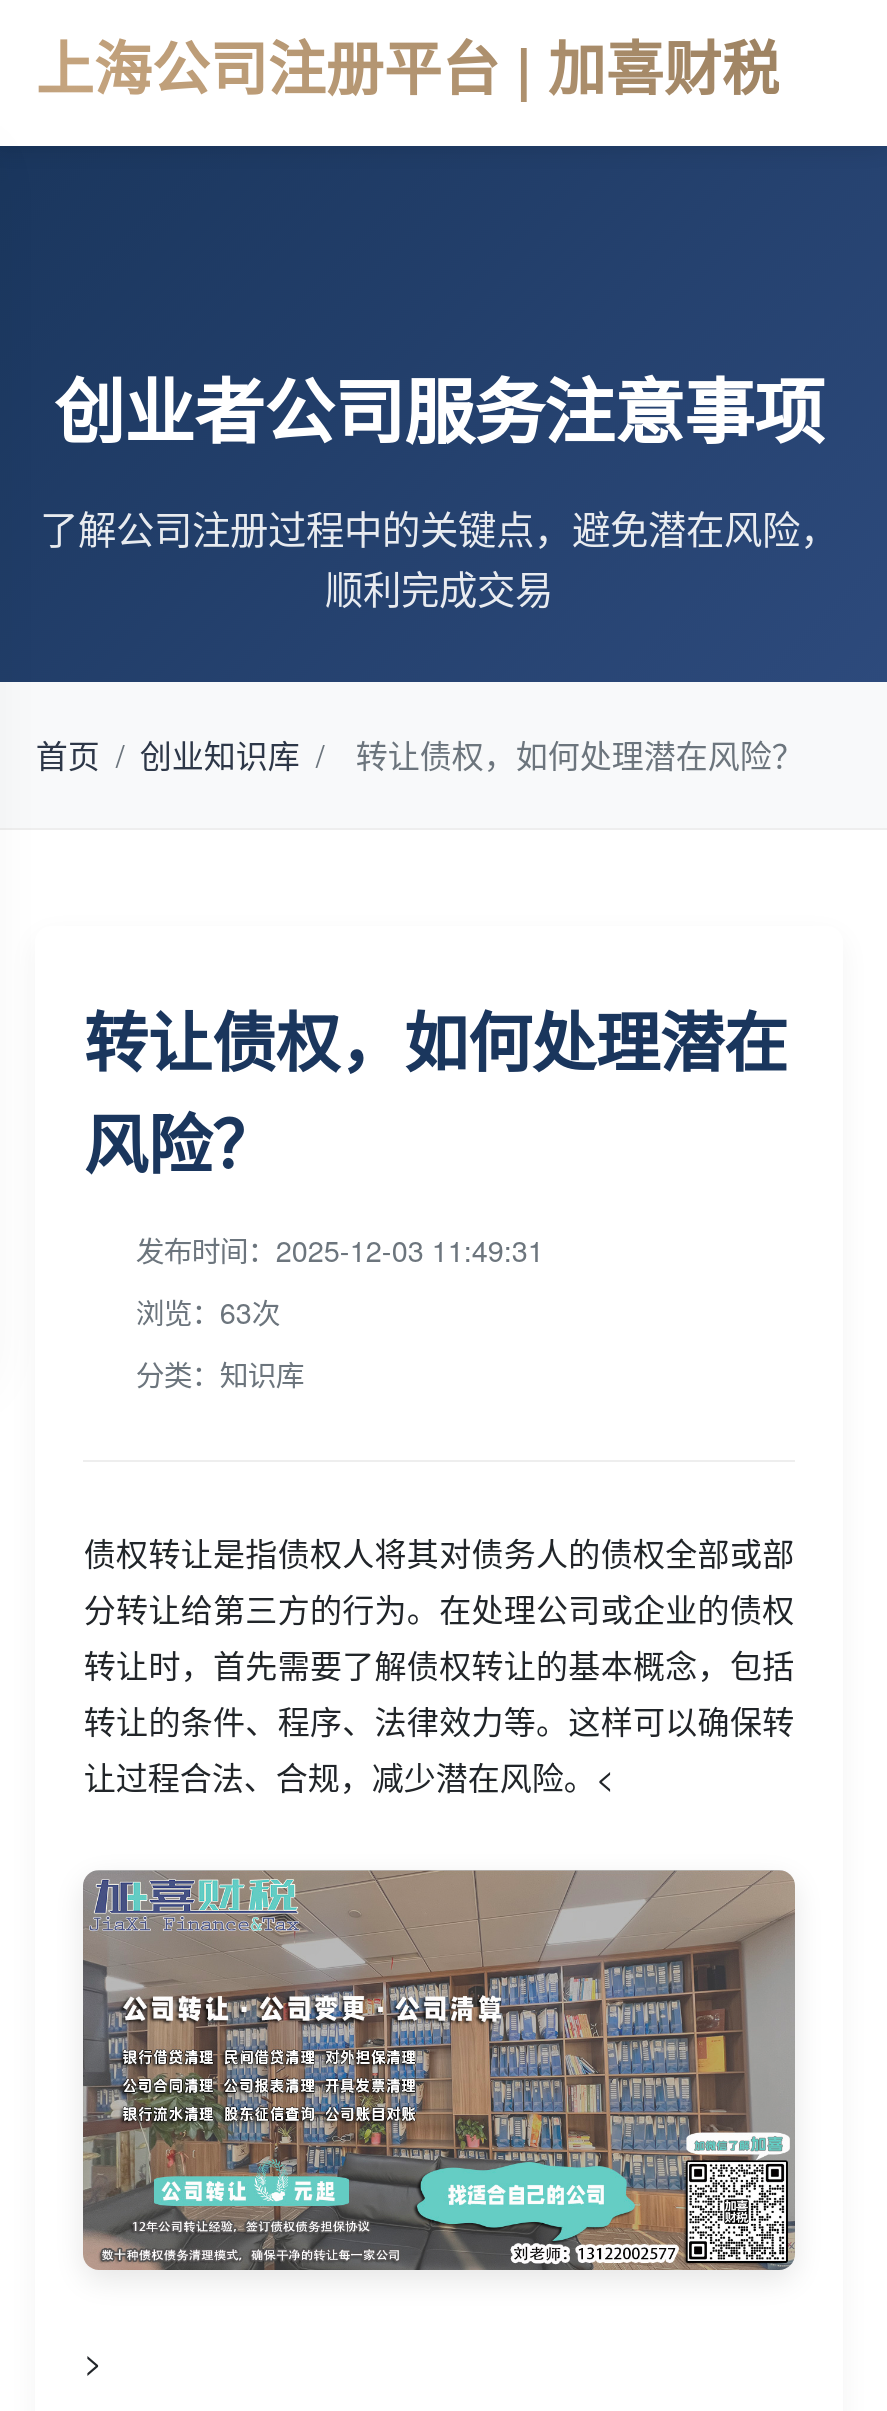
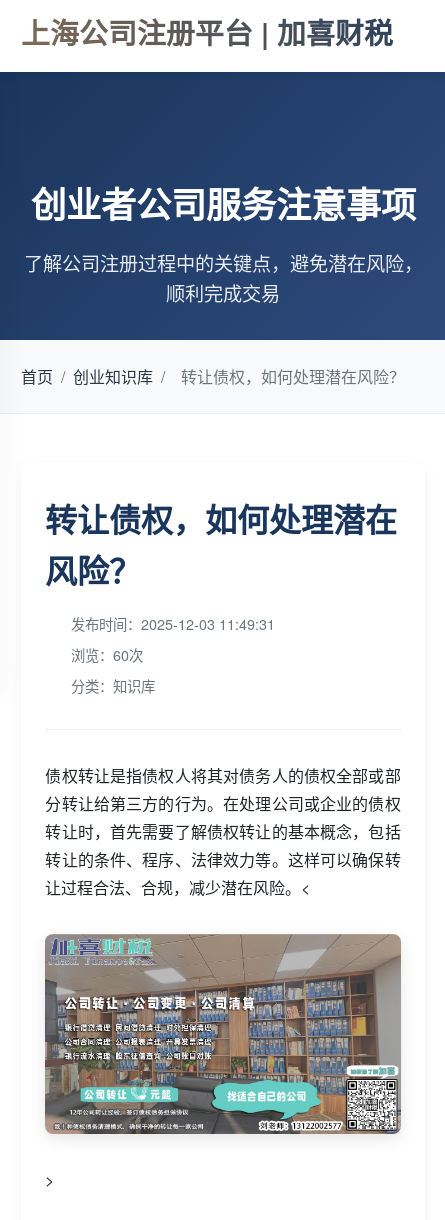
- 浏览：63次
+ 浏览：60次
